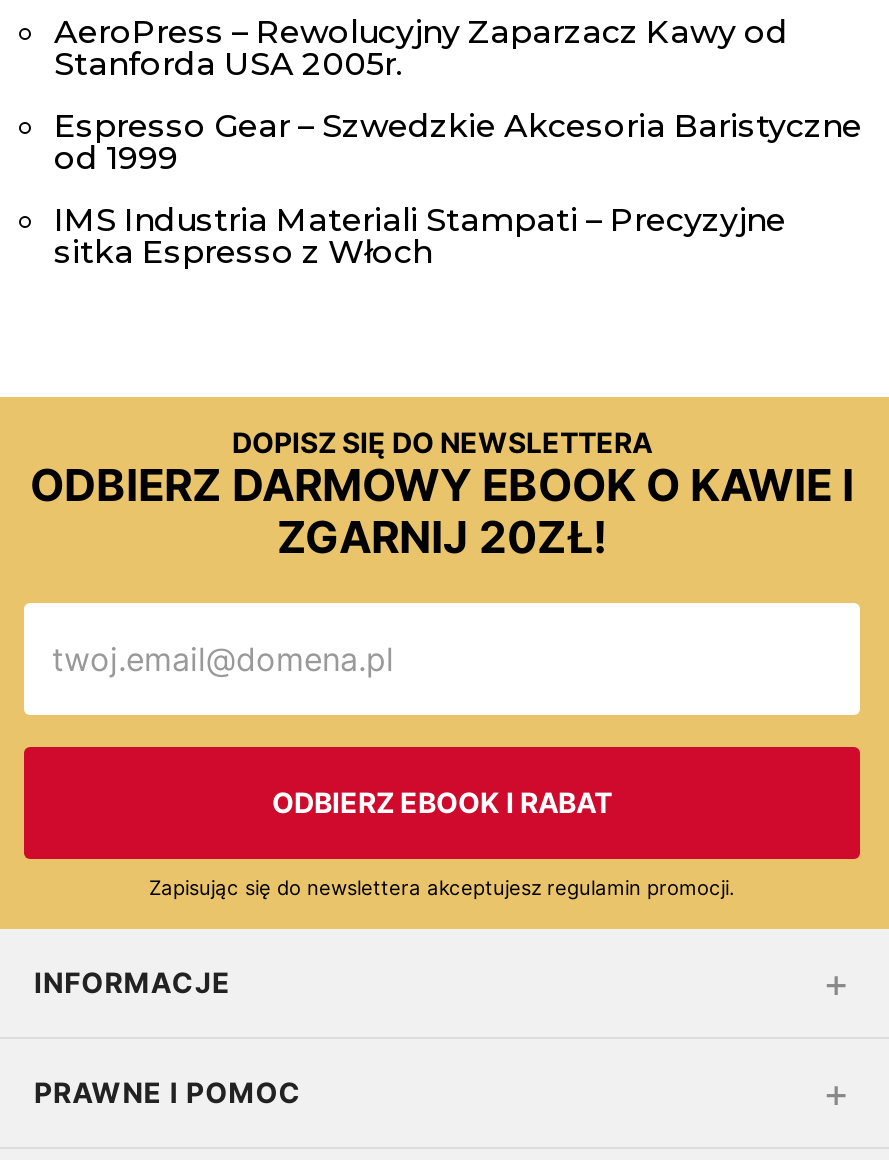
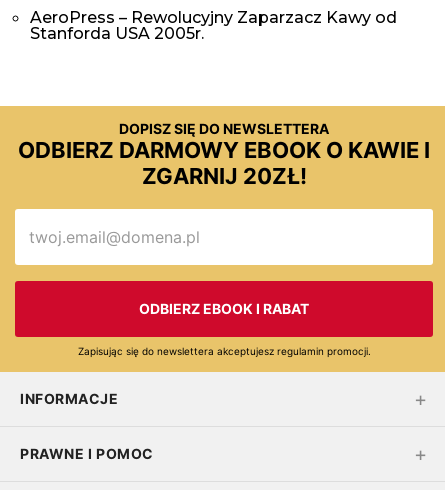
- Espresso Gear – Szwedzkie Akcesoria Baristyczne
- od 1999
- IMS Industria Materiali Stampati – Precyzyjne
- sitka Espresso z Włoch
